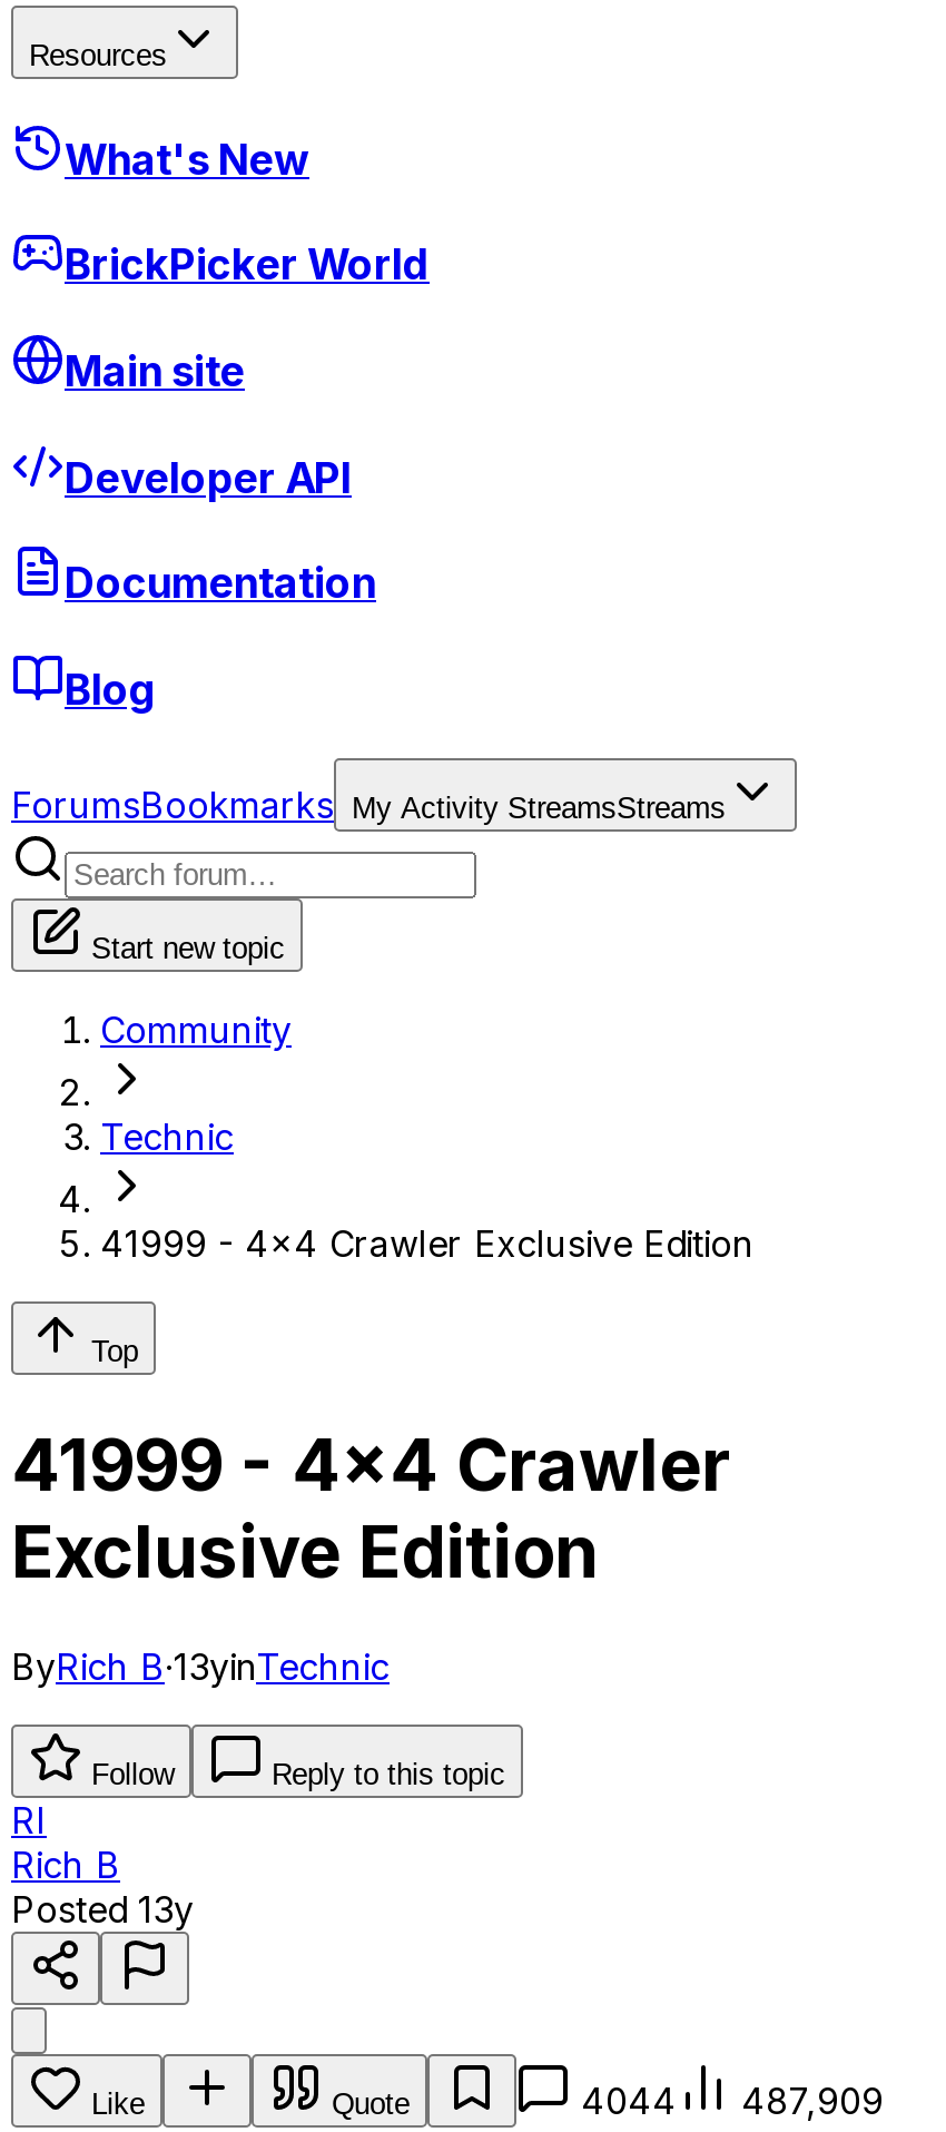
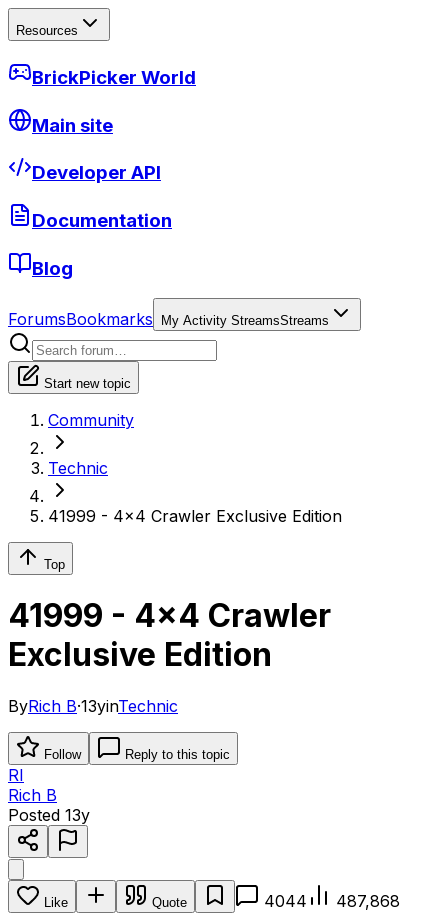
- What's New

- 4044 487,909
+ 4044 487,868
